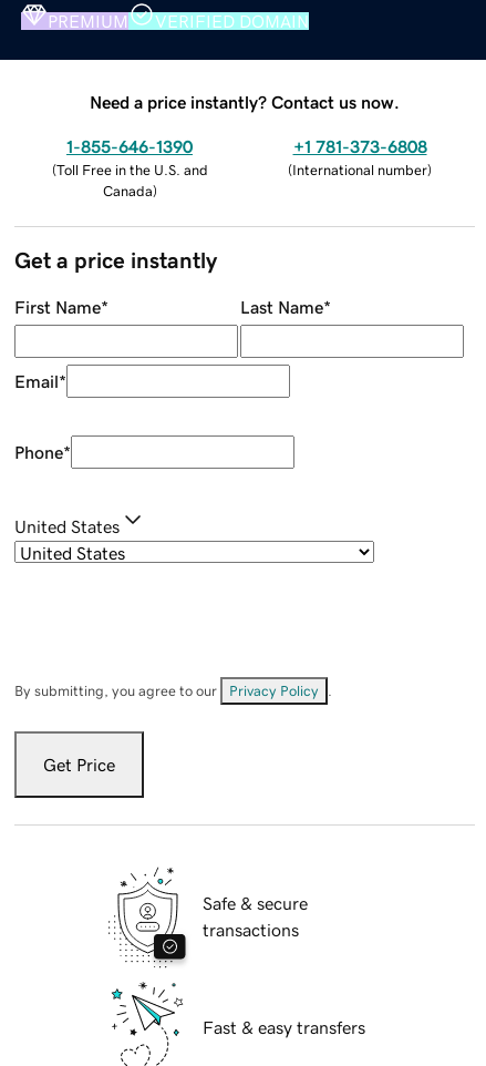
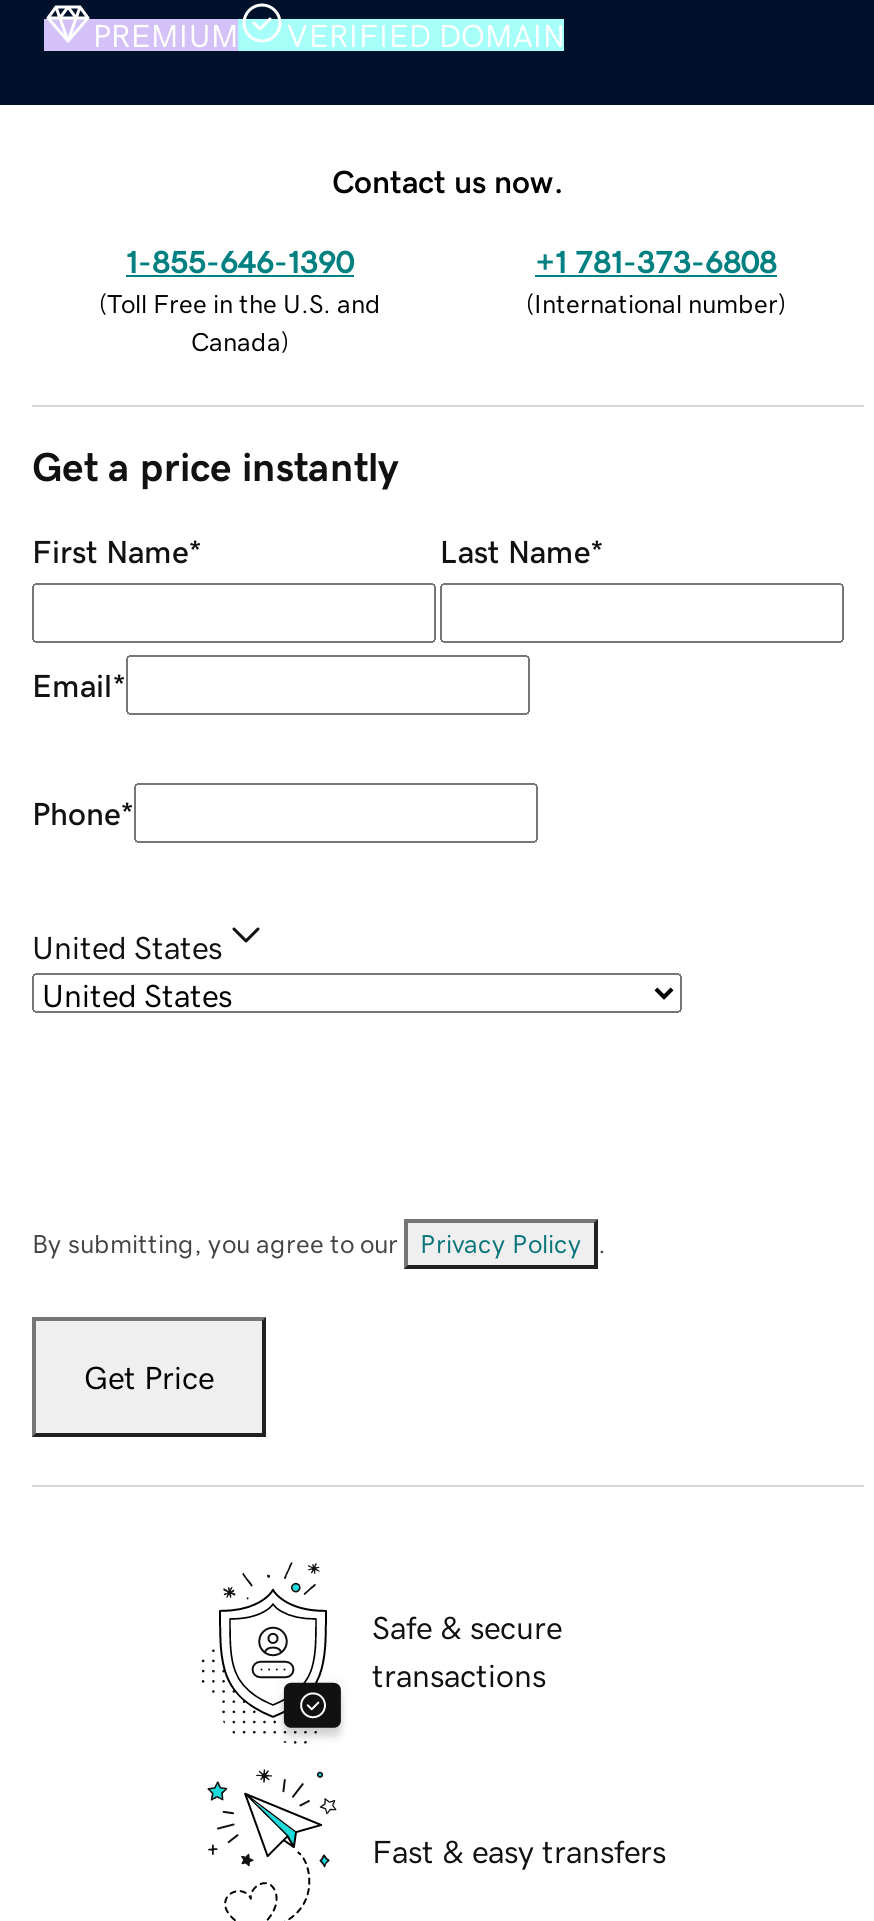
- Need a price instantly? Contact us now.
+ Contact us now.
